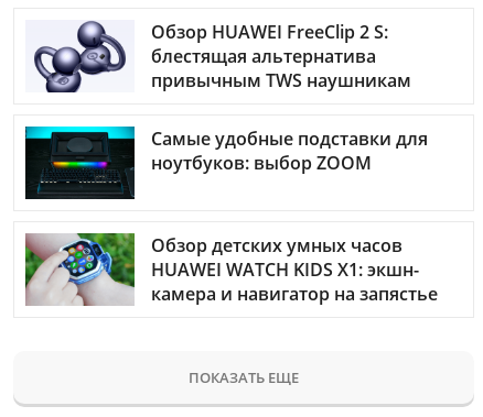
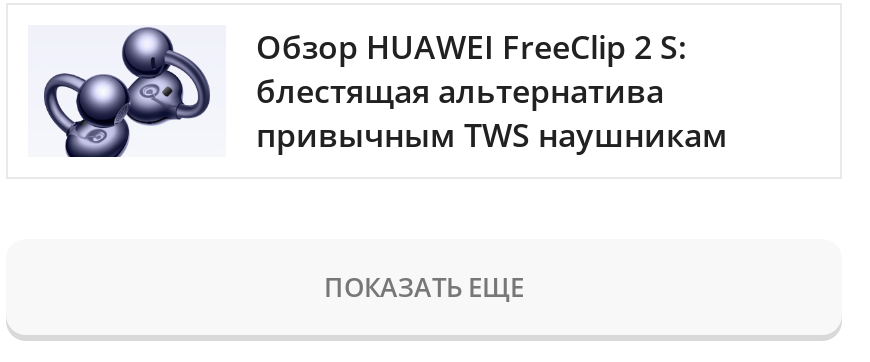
- [image]
- Самые удобные подставки для
- ноутбуков: выбор ZOOM
- Обзор детских умных часов
- HUAWEI WATCH KIDS X1: экшн-
- камера и навигатор на запястье

- [image]
